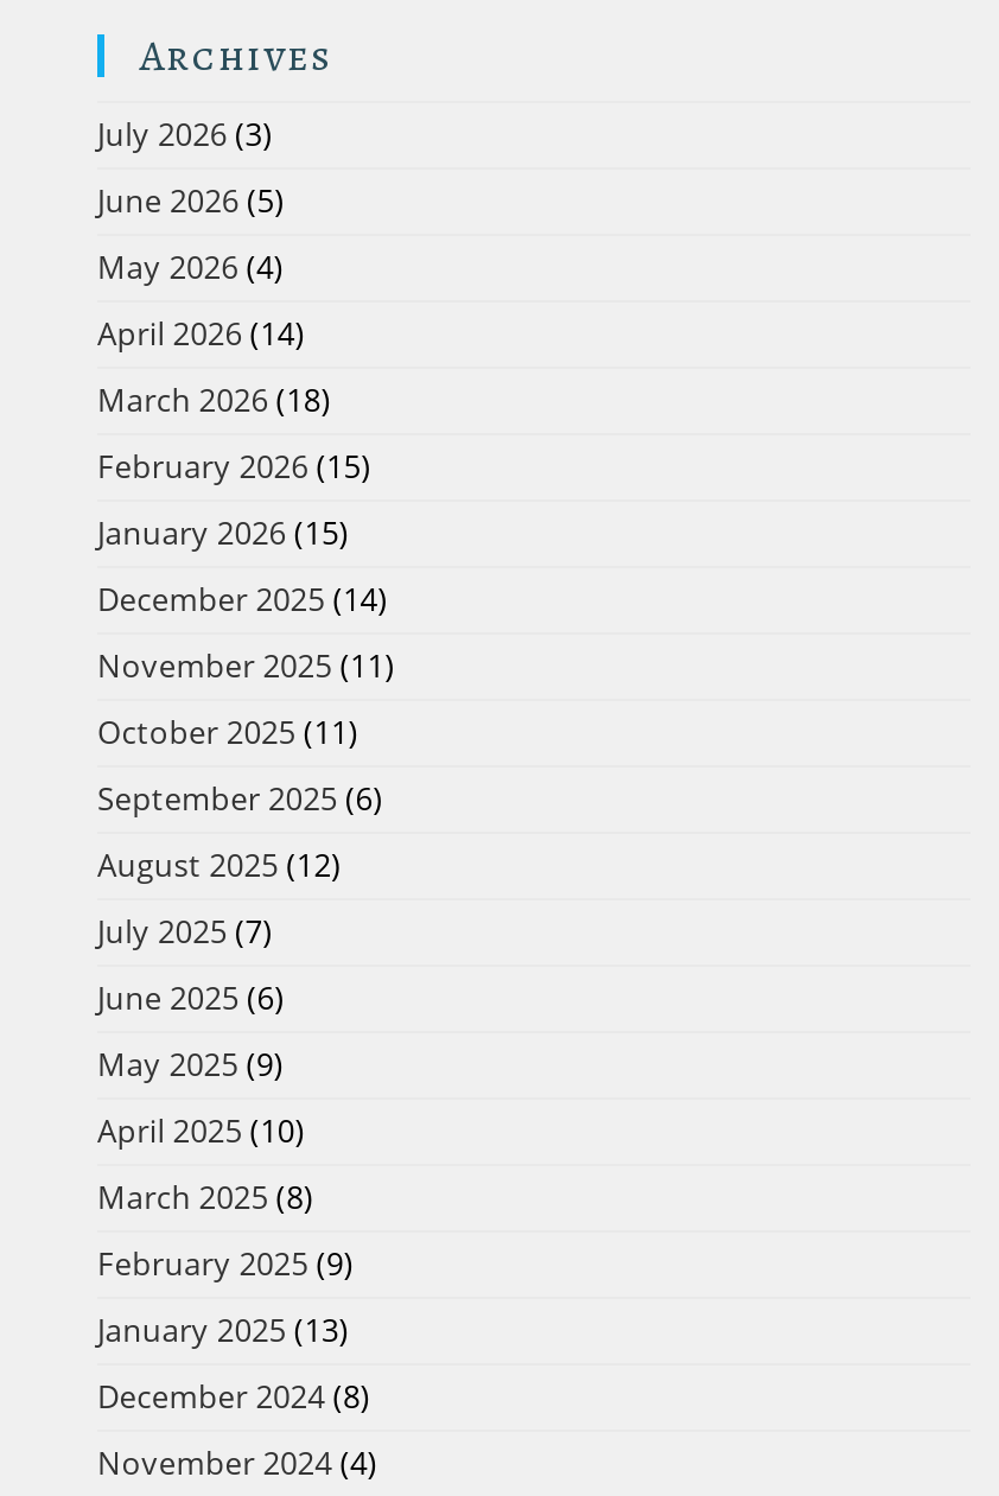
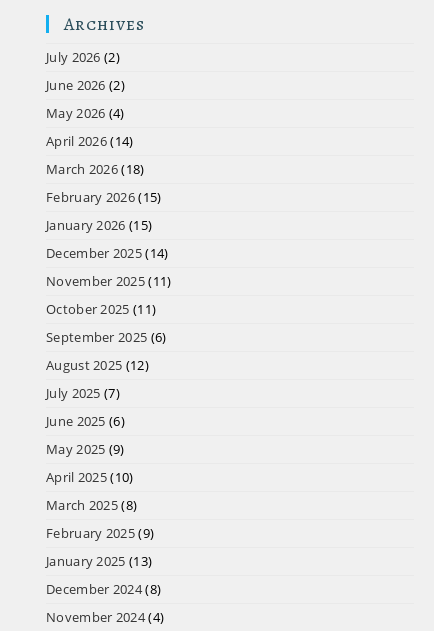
- July 2026 (3)
+ July 2026 (2)

- June 2026 (5)
+ June 2026 (2)
